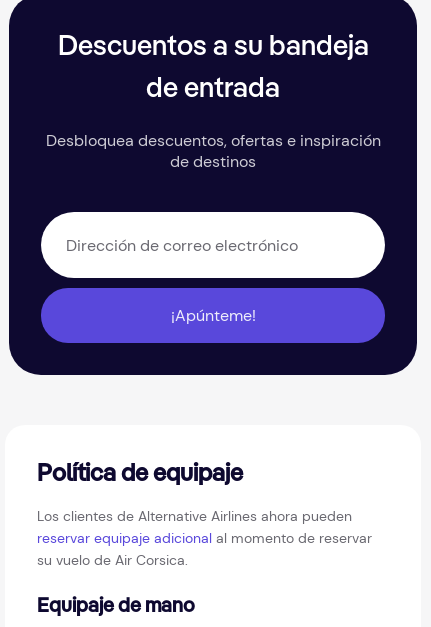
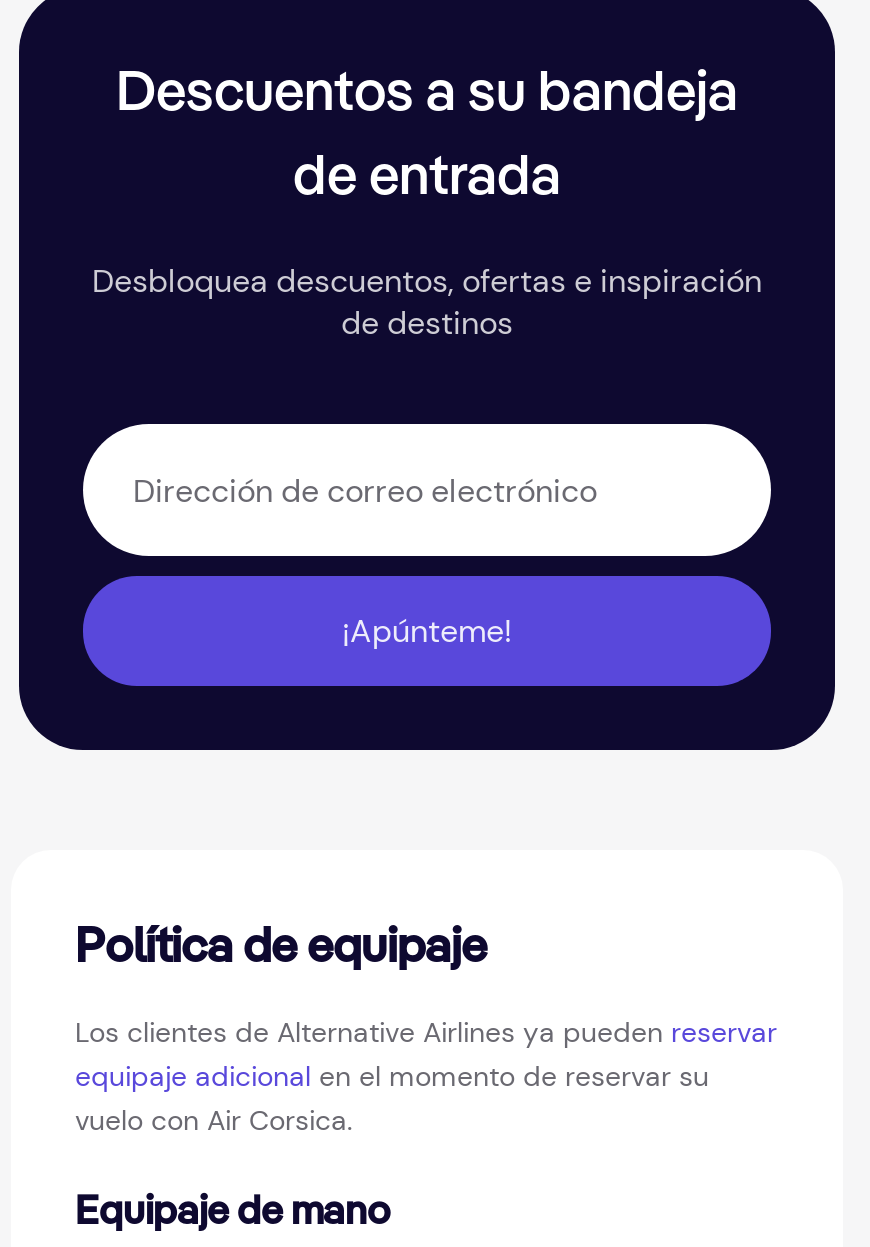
- Los clientes de Alternative Airlines ahora pueden
- reservar equipaje adicional al momento de reservar
- su vuelo de Air Corsica.
+ Los clientes de Alternative Airlines ya pueden reservar
+ equipaje adicional en el momento de reservar su
+ vuelo con Air Corsica.
